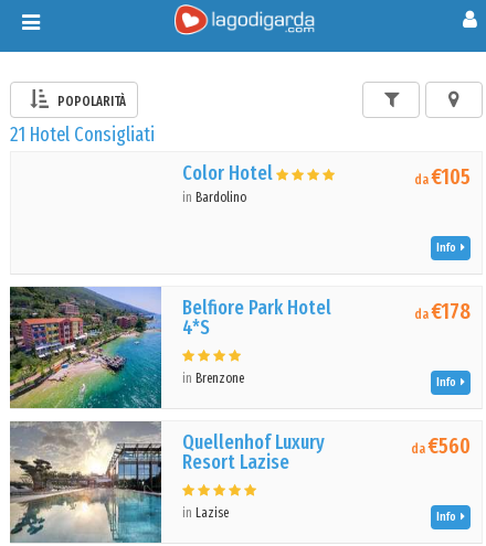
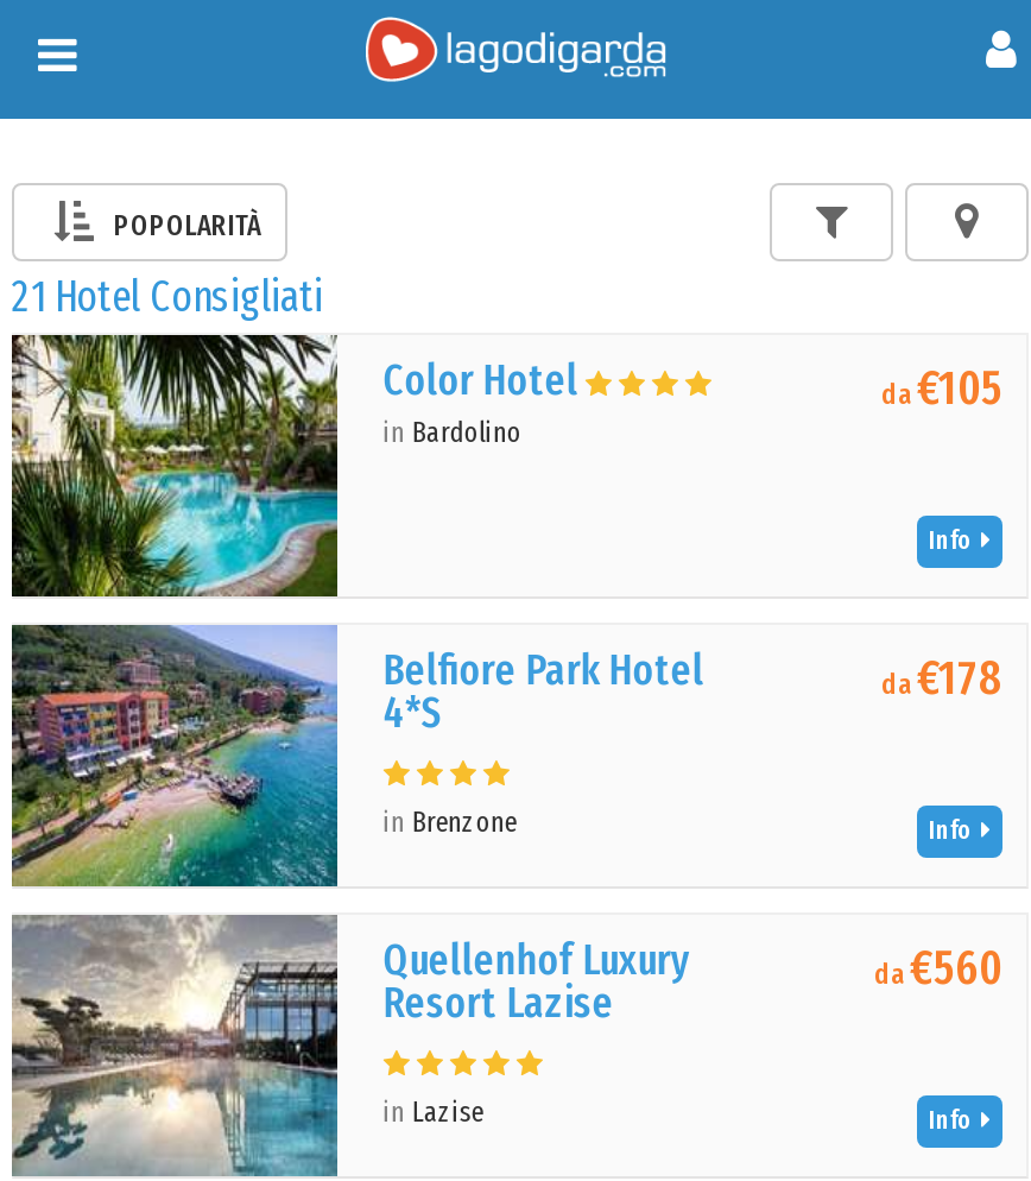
+ [image]
